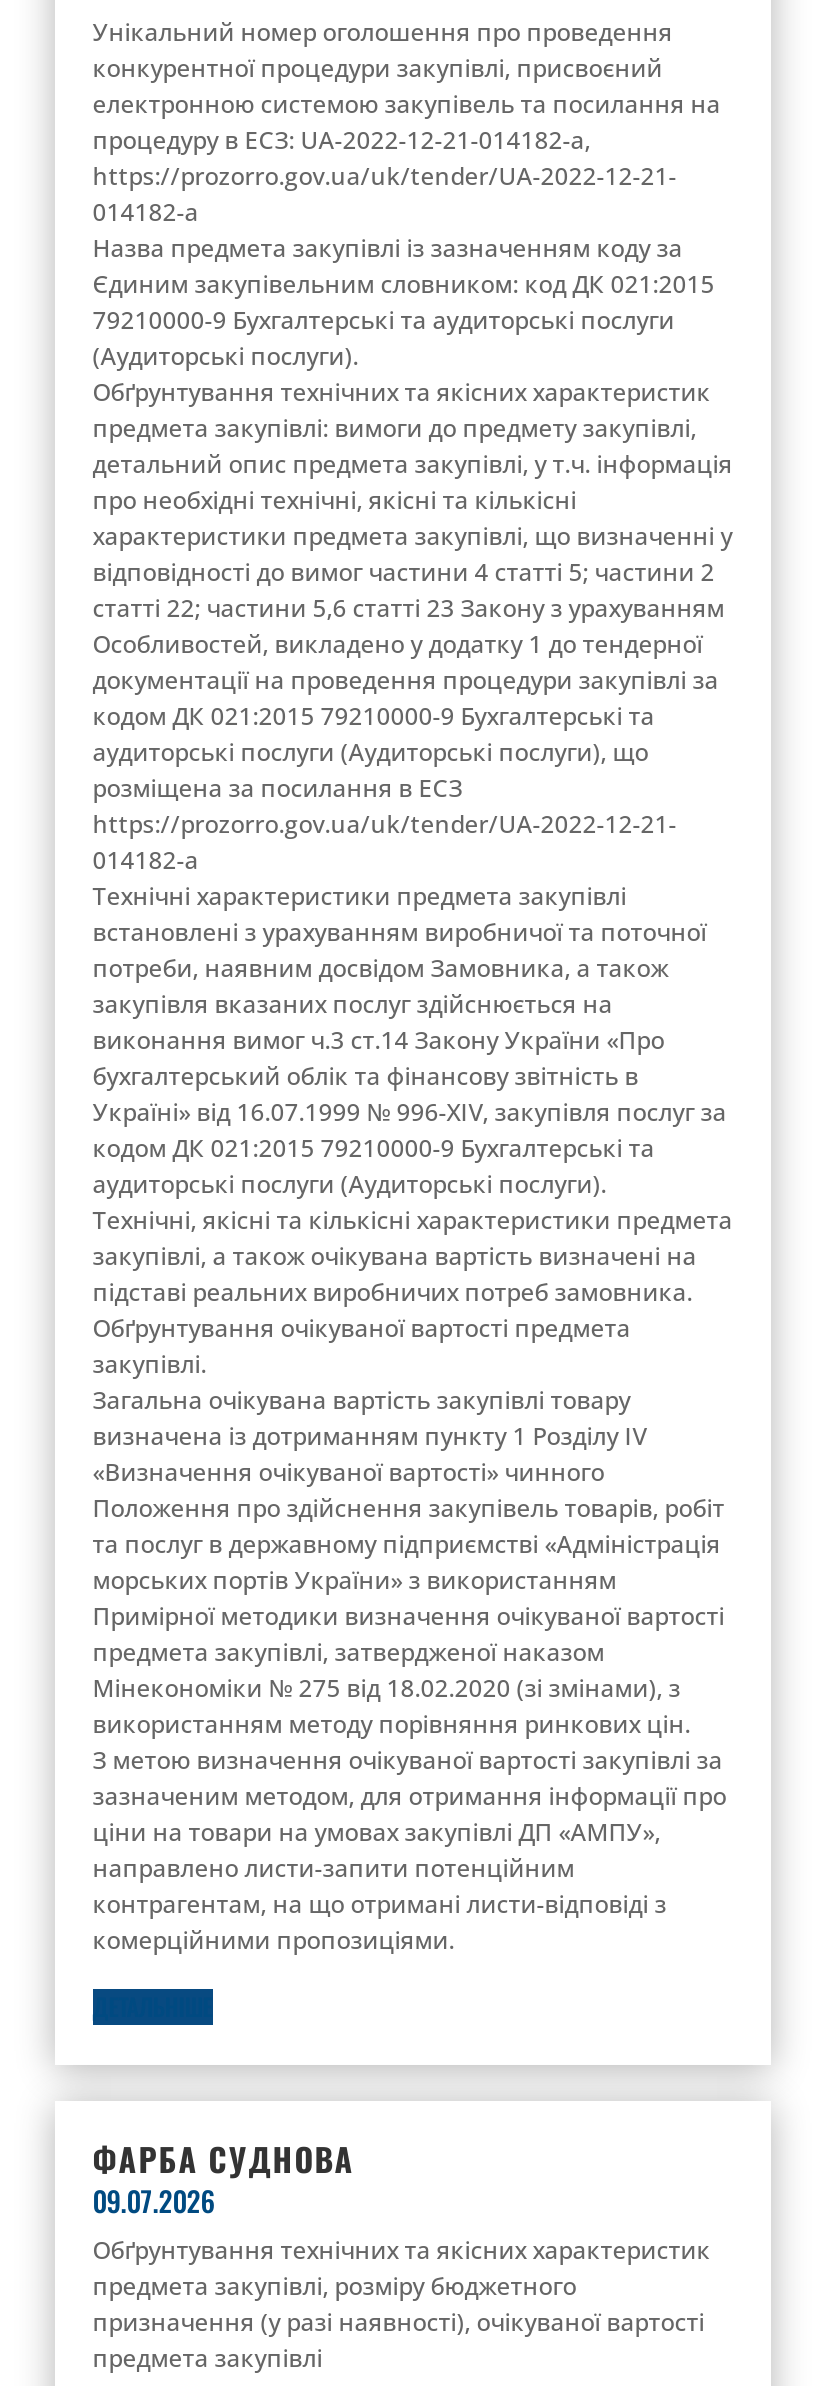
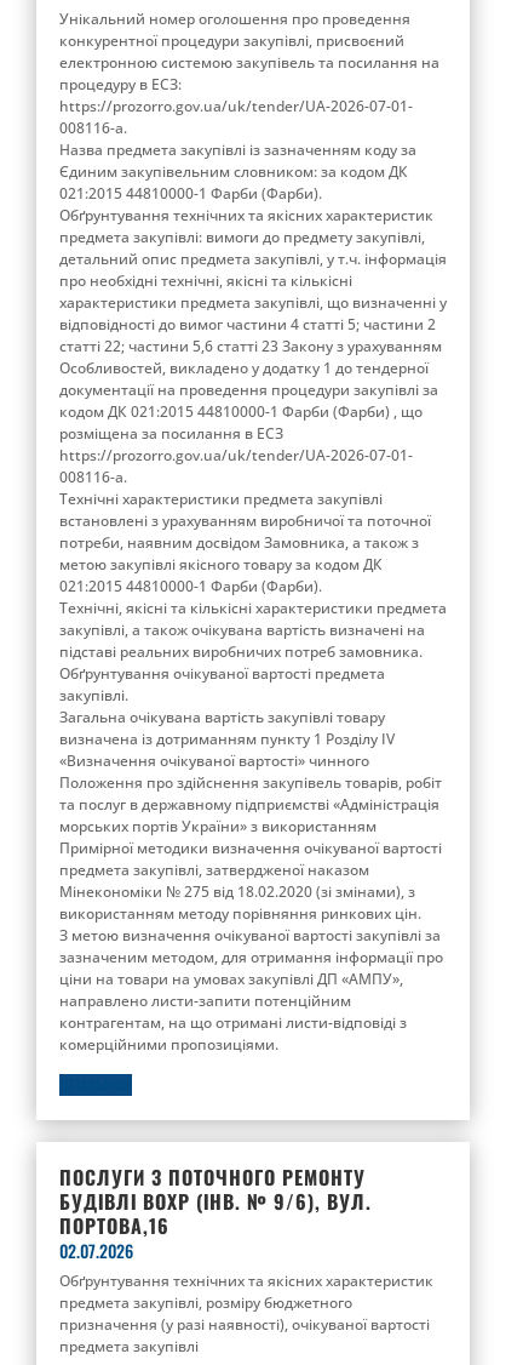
- процедуру в ЕСЗ: UA-2022-12-21-014182-a,
- https://prozorro.gov.ua/uk/tender/UA-2022-12-21-
- 014182-a
+ процедуру в ЕСЗ:
+ https://prozorro.gov.ua/uk/tender/UA-2026-07-01-
+ 008116-a.

- Єдиним закупівельним словником: код ДК 021:2015
- 79210000-9 Бухгалтерські та аудиторські послуги
- (Аудиторські послуги).
+ Єдиним закупівельним словником: за кодом ДК
+ 021:2015 44810000-1 Фарби (Фарби).

- кодом ДК 021:2015 79210000-9 Бухгалтерські та
- аудиторські послуги (Аудиторські послуги), що
+ кодом ДК 021:2015 44810000-1 Фарби (Фарби) , що

- https://prozorro.gov.ua/uk/tender/UA-2022-12-21-
- 014182-a
+ https://prozorro.gov.ua/uk/tender/UA-2026-07-01-
+ 008116-a.

- потреби, наявним досвідом Замовника, а також
- закупівля вказаних послуг здійснюється на
- виконання вимог ч.3 ст.14 Закону України «Про
- бухгалтерський облік та фінансову звітність в
- Україні» від 16.07.1999 № 996-XIV, закупівля послуг за
- кодом ДК 021:2015 79210000-9 Бухгалтерські та
- аудиторські послуги (Аудиторські послуги).
+ потреби, наявним досвідом Замовника, а також з
+ метою закупівлі якісного товару за кодом ДК
+ 021:2015 44810000-1 Фарби (Фарби).

moved up: Технічні, якісні та кількісні характеристики предмета | закупівлі, а також очікувана вартість визначені на | підставі реальних виробничих потреб замовника. | ... | комерційними пропозиціями. | ДЕТАЛЬНІШЕ

- ФАРБА СУДНОВА
- 09.07.2026
+ ПОСЛУГИ З ПОТОЧНОГО РЕМОНТУ
+ БУДІВЛІ ВОХР (ІНВ. № 9/6), ВУЛ.
+ ПОРТОВА,16
+ 02.07.2026
